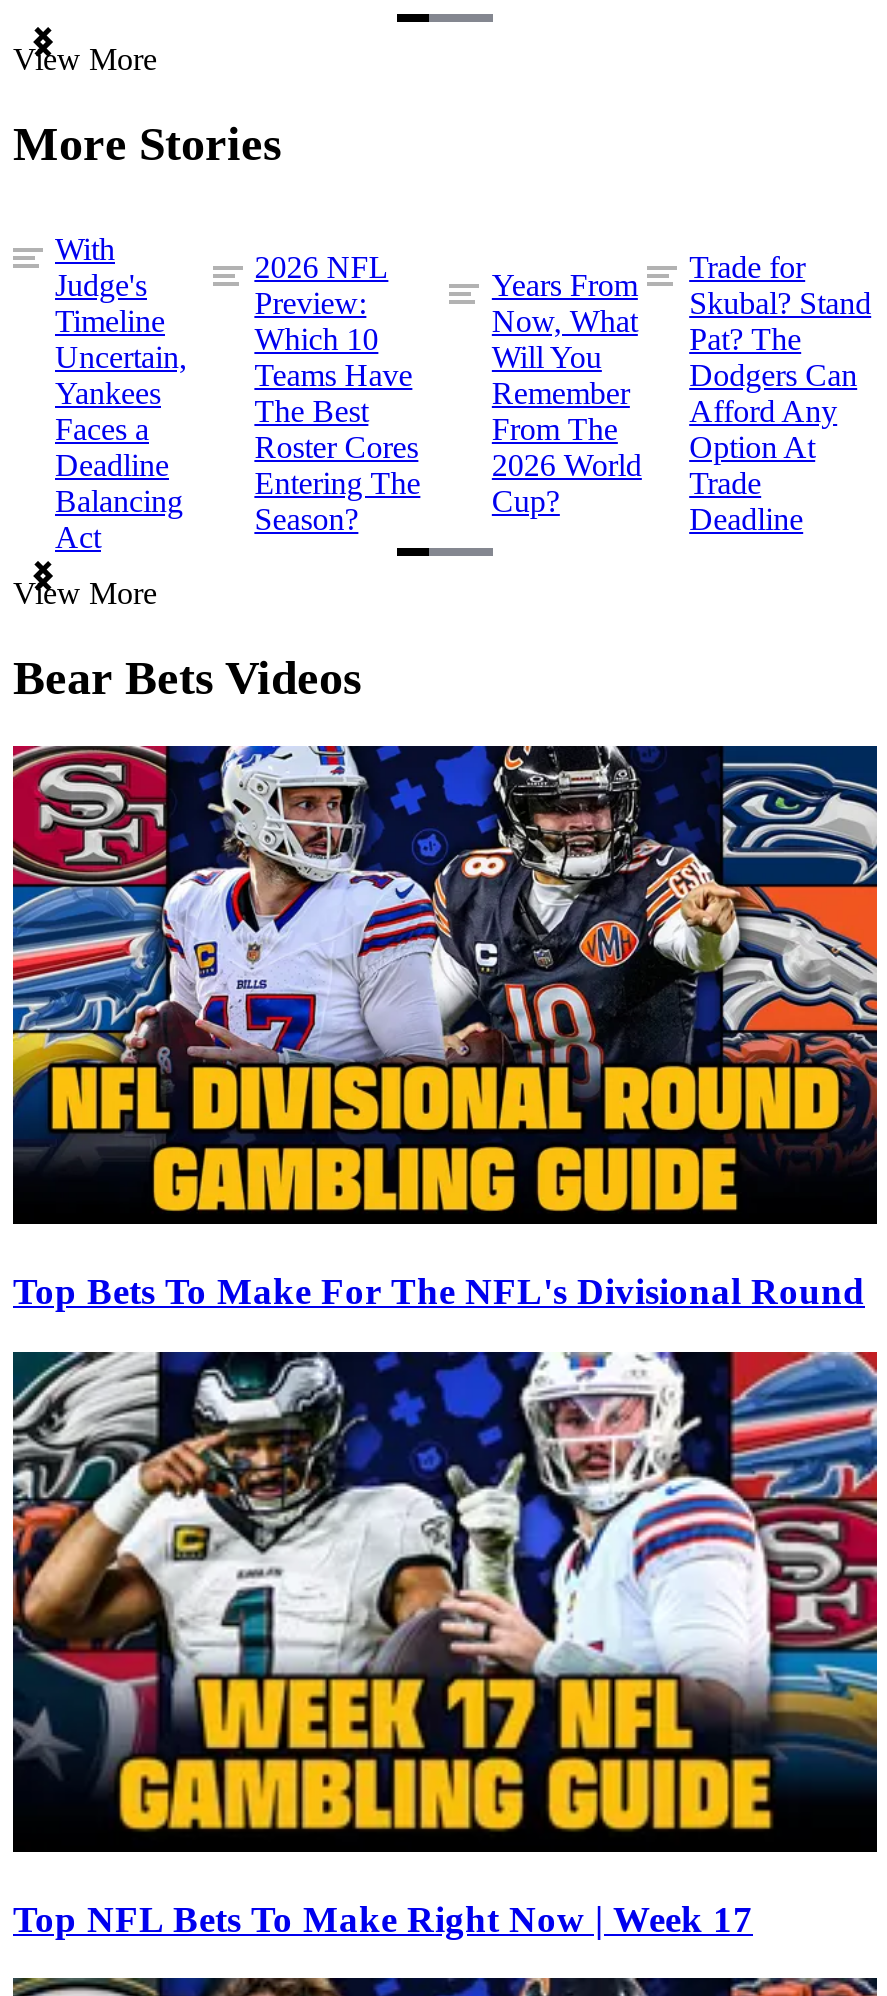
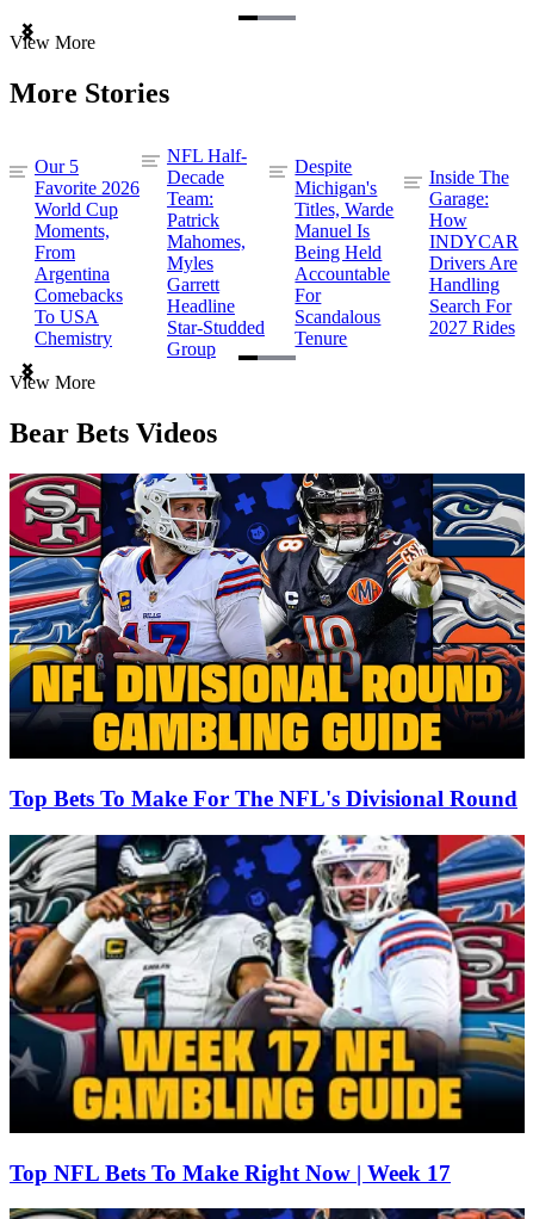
- With
- Judge's
- Timeline
- Uncertain,
- Yankees
- Faces a
- Deadline
- Balancing
- Act
+ Our 5
+ Favorite 2026
+ World Cup
+ Moments,
+ From
+ Argentina
+ Comebacks
+ To USA
+ Chemistry

- 2026 NFL
- Preview:
- Which 10
- Teams Have
- The Best
- Roster Cores
- Entering The
- Season?
+ NFL Half-
+ Decade
+ Team:
+ Patrick
+ Mahomes,
+ Myles
+ Garrett
+ Headline
+ Star-Studded
+ Group

- Trade for
- Skubal? Stand
- Pat? The
- Dodgers Can
- Afford Any
- Option At
- Trade
- Deadline
+ Inside The
+ Garage:
+ How
+ INDYCAR
+ Drivers Are
+ Handling
+ Search For
+ 2027 Rides

- Years From
- Now, What
- Will You
- Remember
- From The
- 2026 World
- Cup?
+ Despite
+ Michigan's
+ Titles, Warde
+ Manuel Is
+ Being Held
+ Accountable
+ For
+ Scandalous
+ Tenure
